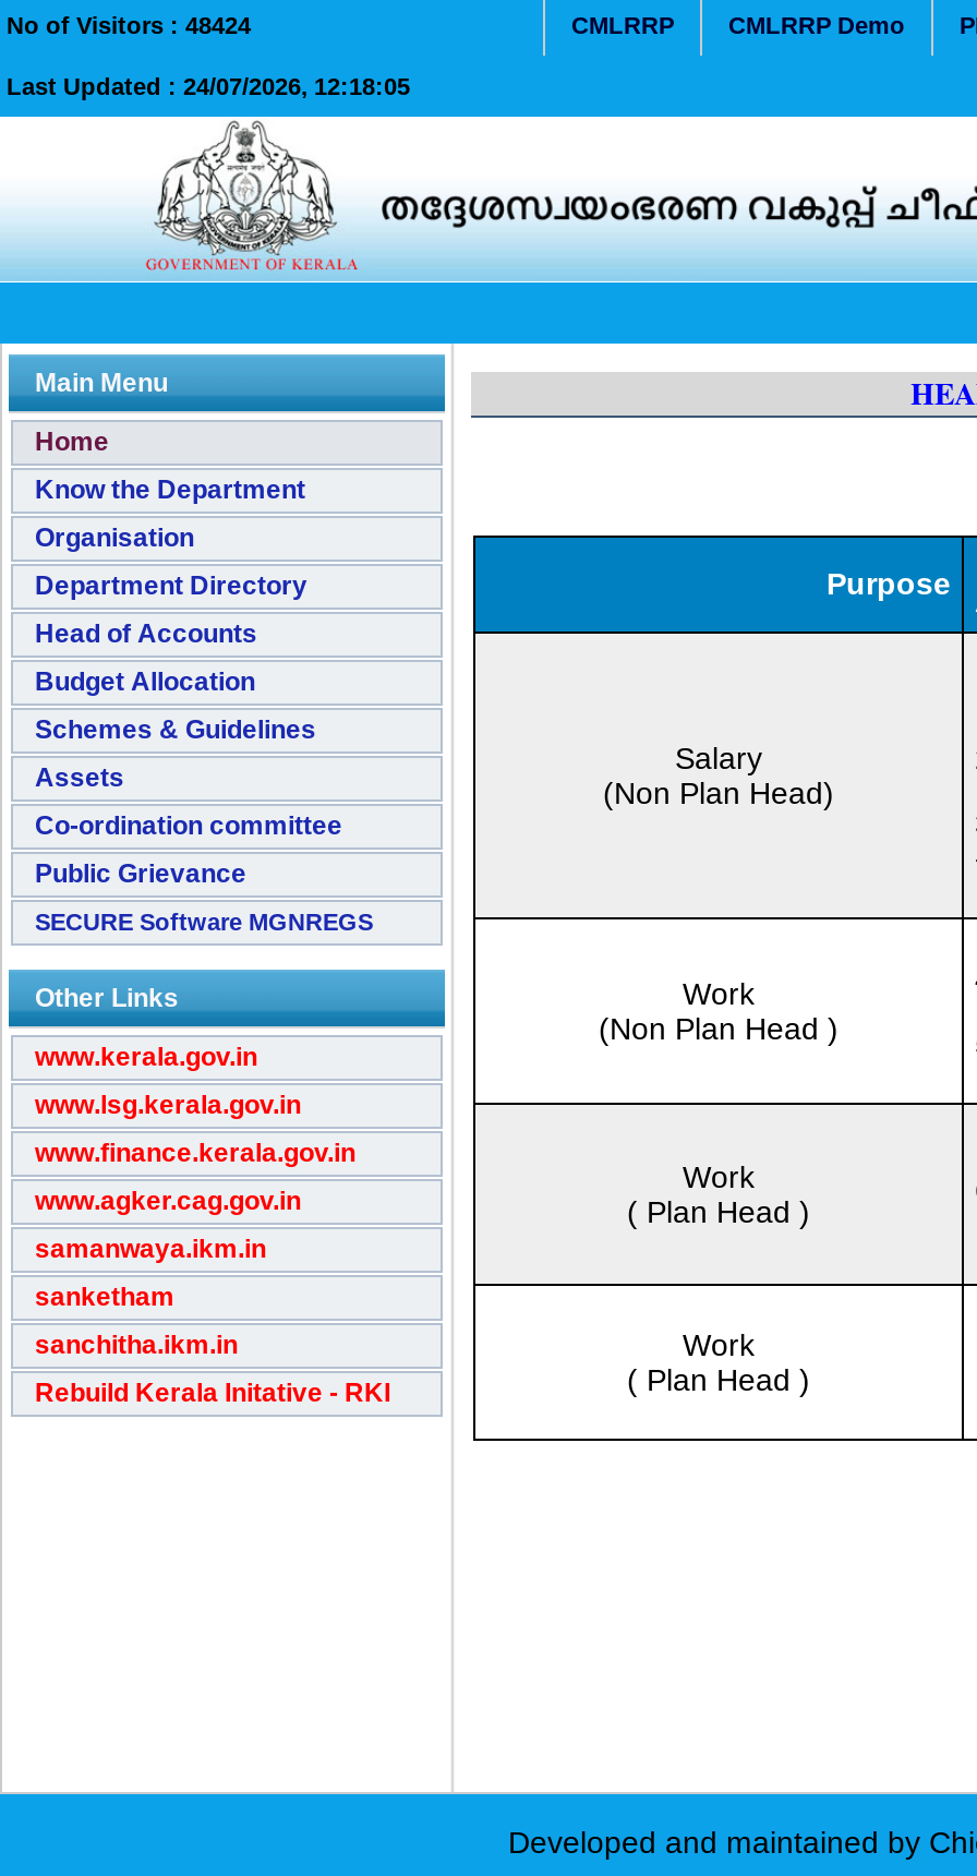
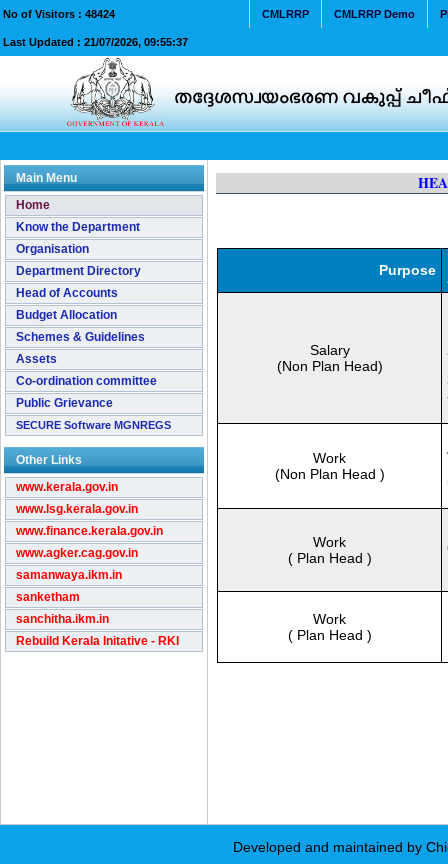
- Last Updated : 24/07/2026, 12:18:05
+ Last Updated : 21/07/2026, 09:55:37
